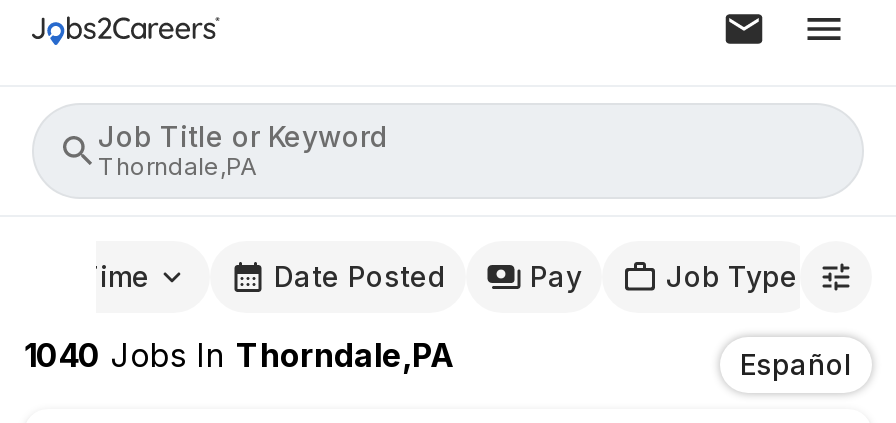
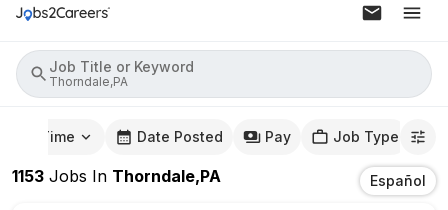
- 1040 Jobs In Thorndale,PA
+ 1153 Jobs In Thorndale,PA
